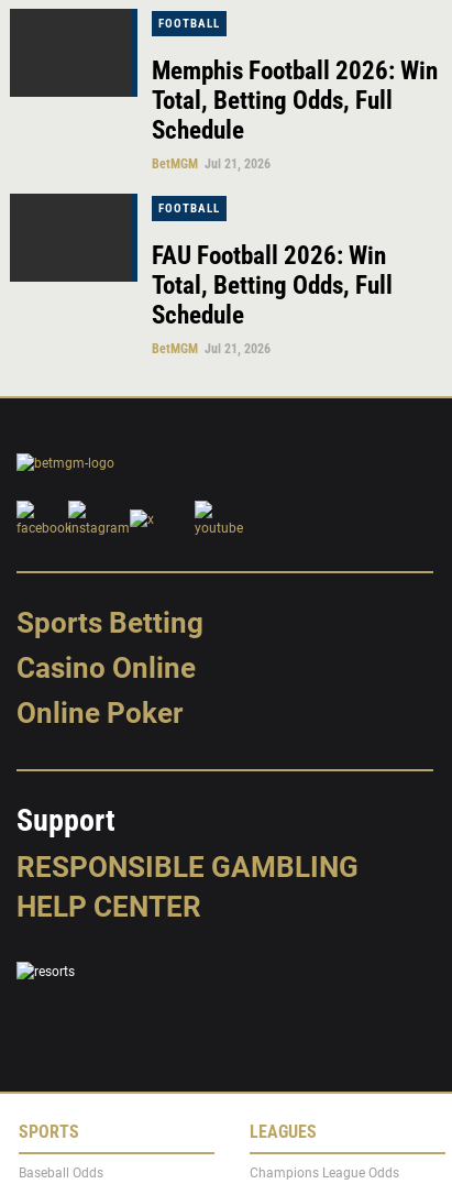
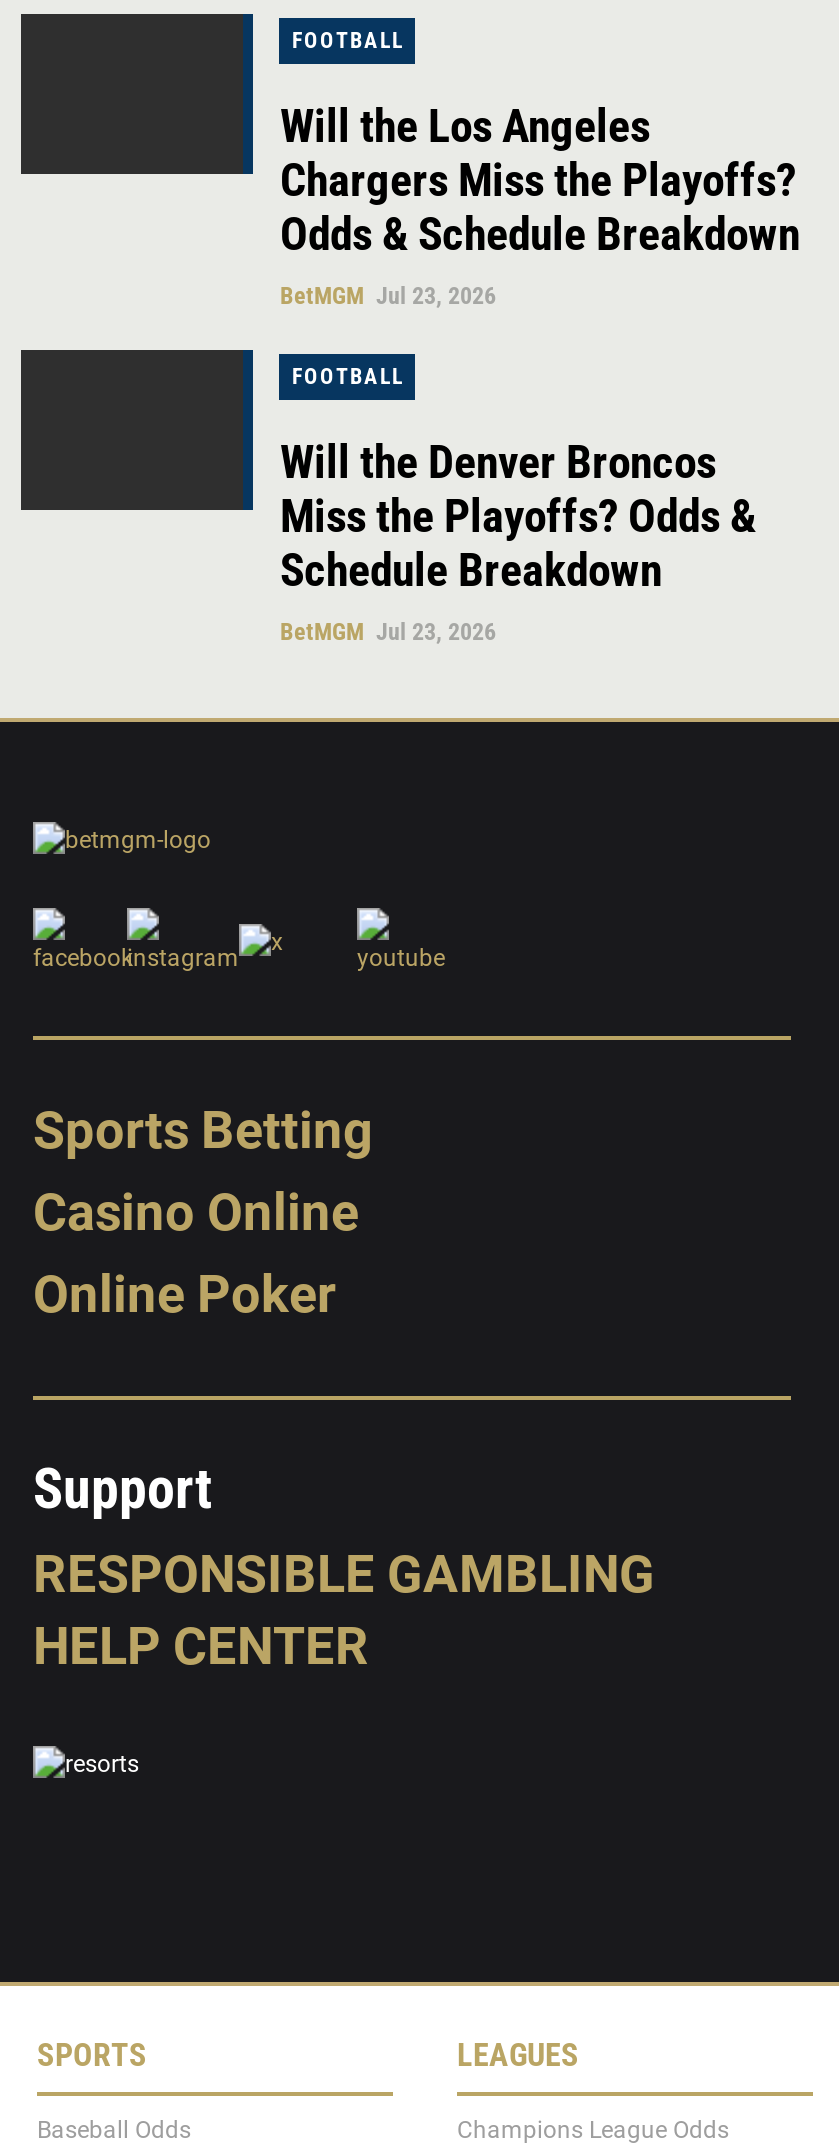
- Memphis Football 2026: Win
- Total, Betting Odds, Full
- Schedule
- BetMGM Jul 21, 2026
+ Will the Los Angeles
+ Chargers Miss the Playoffs?
+ Odds & Schedule Breakdown
+ BetMGM Jul 23, 2026

- FAU Football 2026: Win
- Total, Betting Odds, Full
- Schedule
- BetMGM Jul 21, 2026
+ Will the Denver Broncos
+ Miss the Playoffs? Odds &
+ Schedule Breakdown
+ BetMGM Jul 23, 2026
